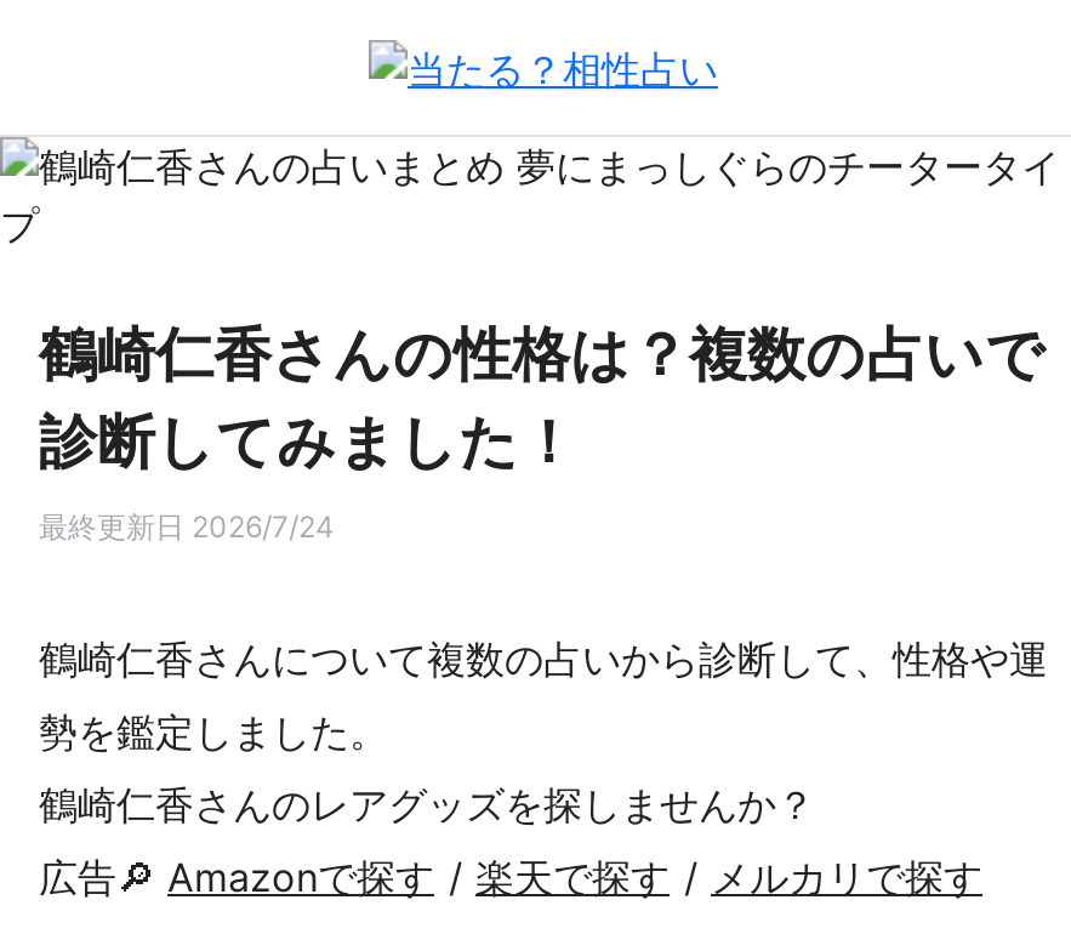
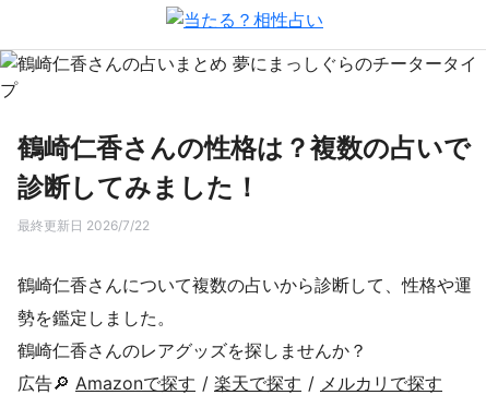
- 最終更新日 2026/7/24
+ 最終更新日 2026/7/22
